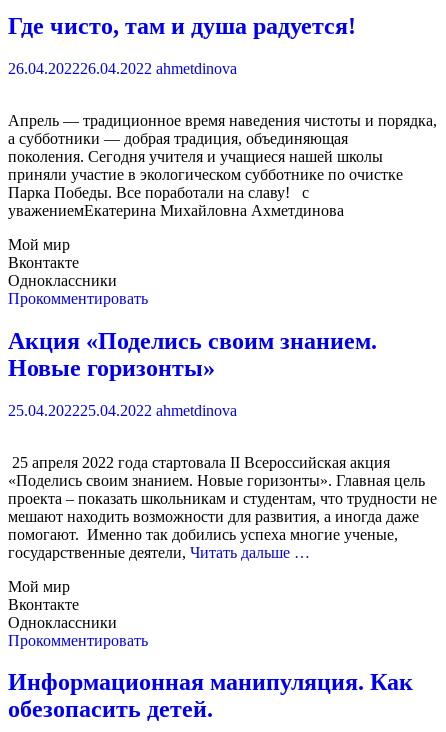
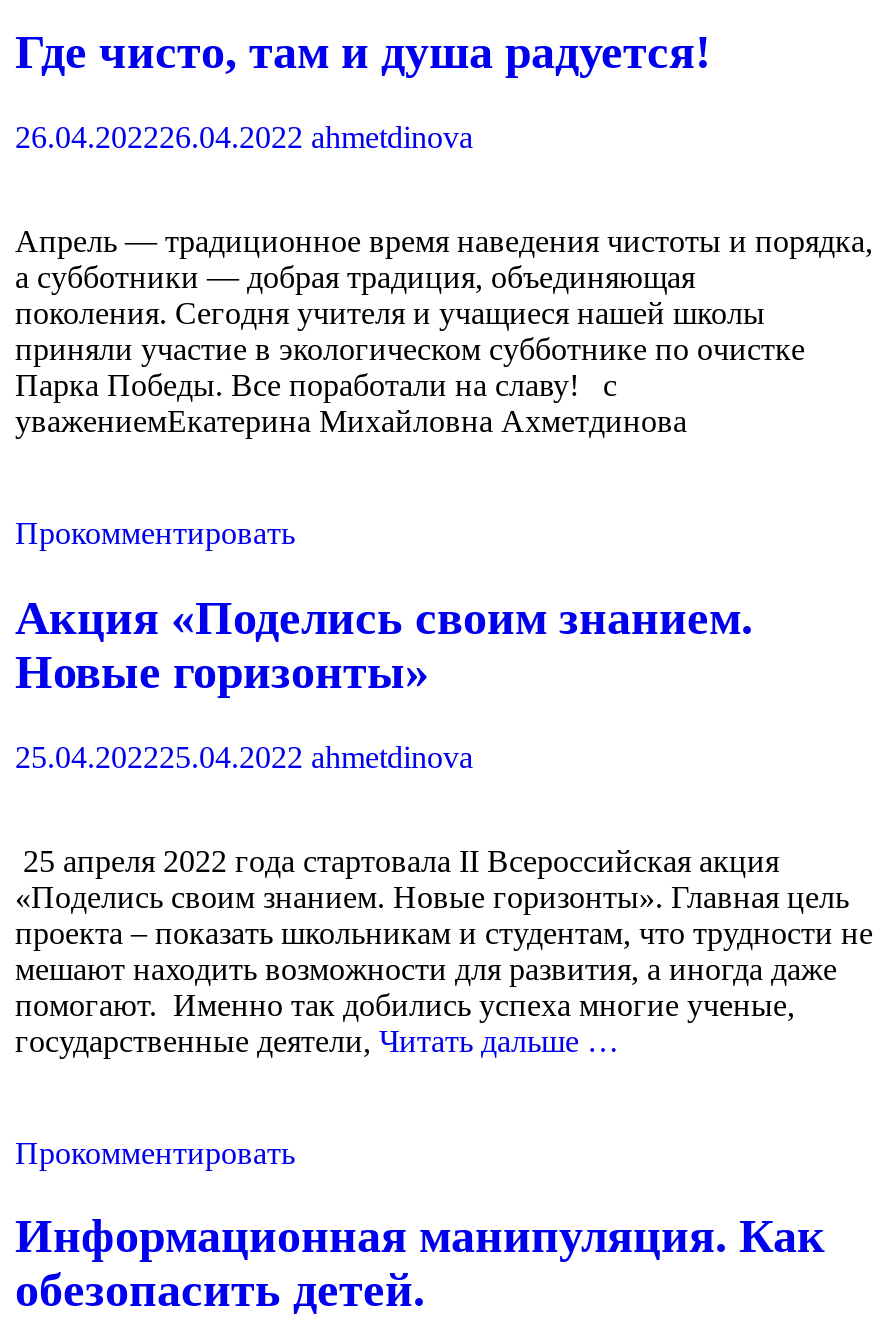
- Мой мир
- Вконтакте
- Одноклассники

- Мой мир
- Вконтакте
- Одноклассники
